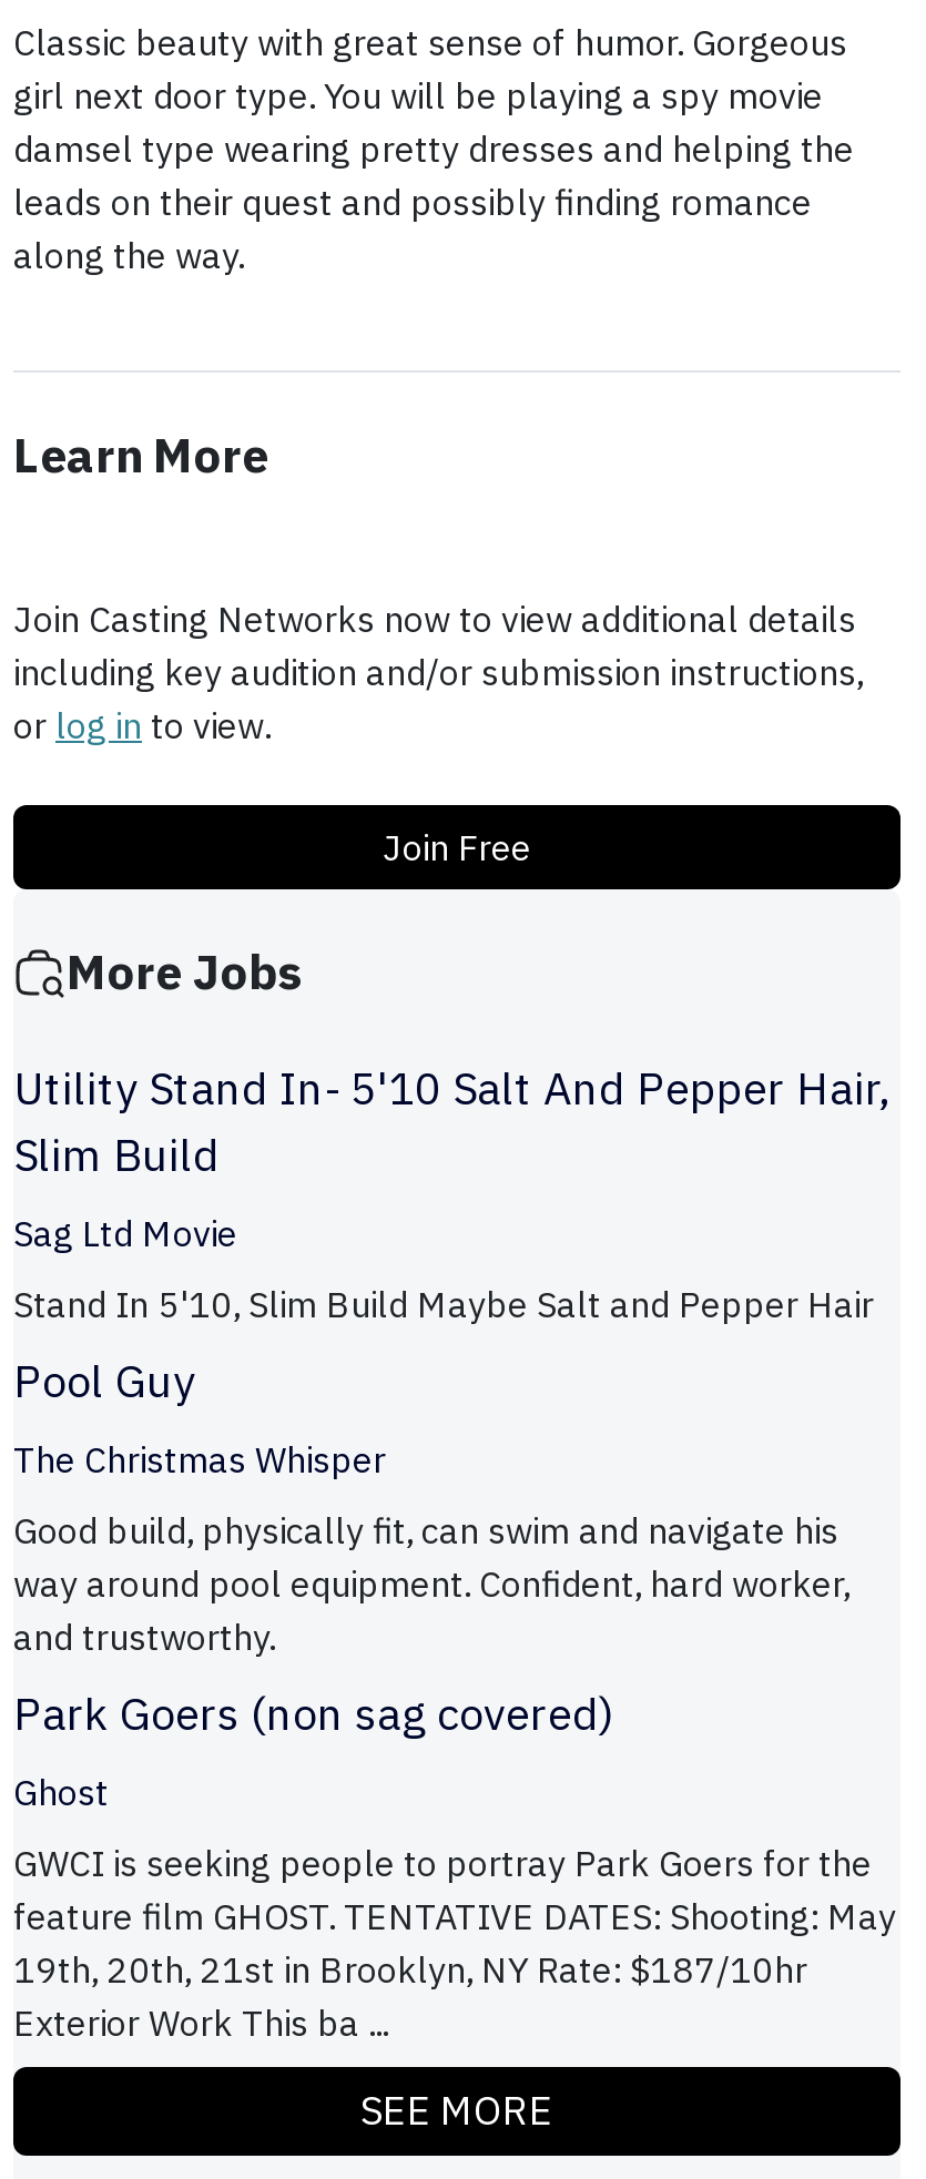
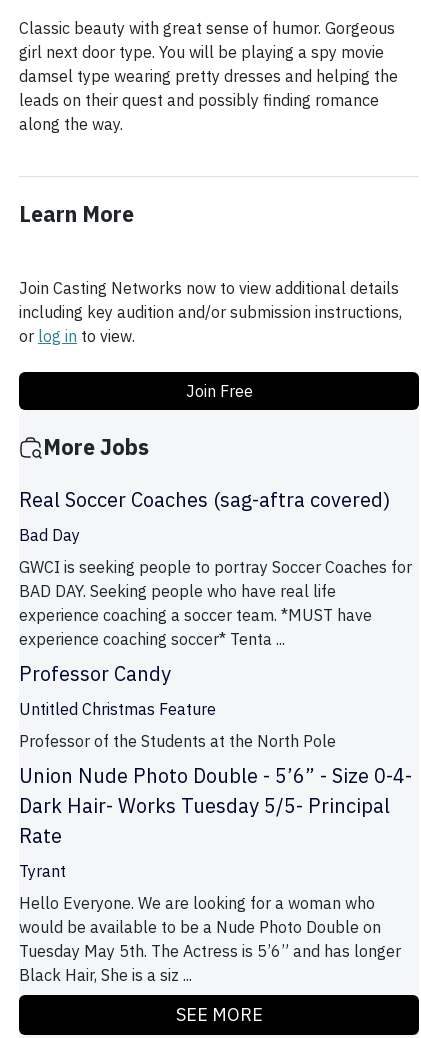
- Utility Stand In- 5'10 Salt And Pepper Hair,
- Slim Build
- Sag Ltd Movie
+ Real Soccer Coaches (sag-aftra covered)
+ Bad Day

- Stand In 5'10, Slim Build Maybe Salt and Pepper Hair
- Pool Guy
- The Christmas Whisper
+ GWCI is seeking people to portray Soccer Coaches for
+ BAD DAY. Seeking people who have real life
+ experience coaching a soccer team. *MUST have
+ experience coaching soccer* Tenta ...
+ Professor Candy
+ Untitled Christmas Feature

- Good build, physically fit, can swim and navigate his
- way around pool equipment. Confident, hard worker,
- and trustworthy.
- Park Goers (non sag covered)
- Ghost
+ Professor of the Students at the North Pole
+ Union Nude Photo Double - 5’6” - Size 0-4-
+ Dark Hair- Works Tuesday 5/5- Principal
+ Rate
+ Tyrant

- GWCI is seeking people to portray Park Goers for the
- feature film GHOST. TENTATIVE DATES: Shooting: May
- 19th, 20th, 21st in Brooklyn, NY Rate: $187/10hr
- Exterior Work This ba ...
+ Hello Everyone. We are looking for a woman who
+ would be available to be a Nude Photo Double on
+ Tuesday May 5th. The Actress is 5’6” and has longer
+ Black Hair, She is a siz ...
